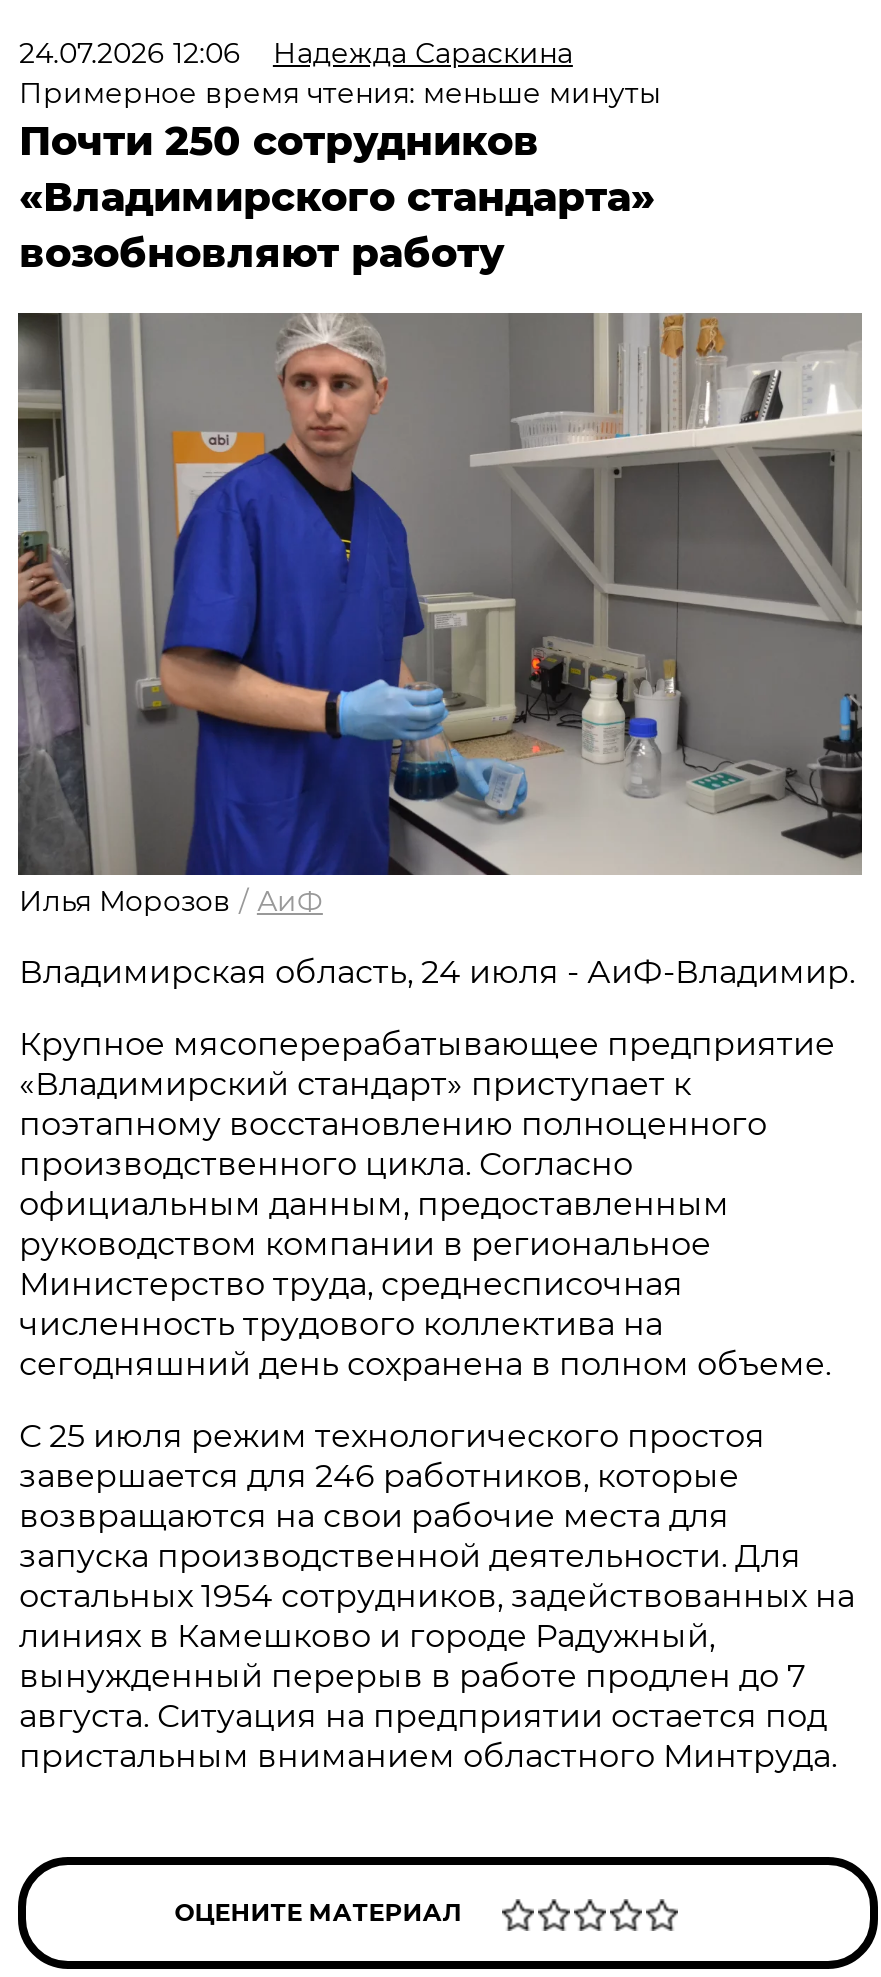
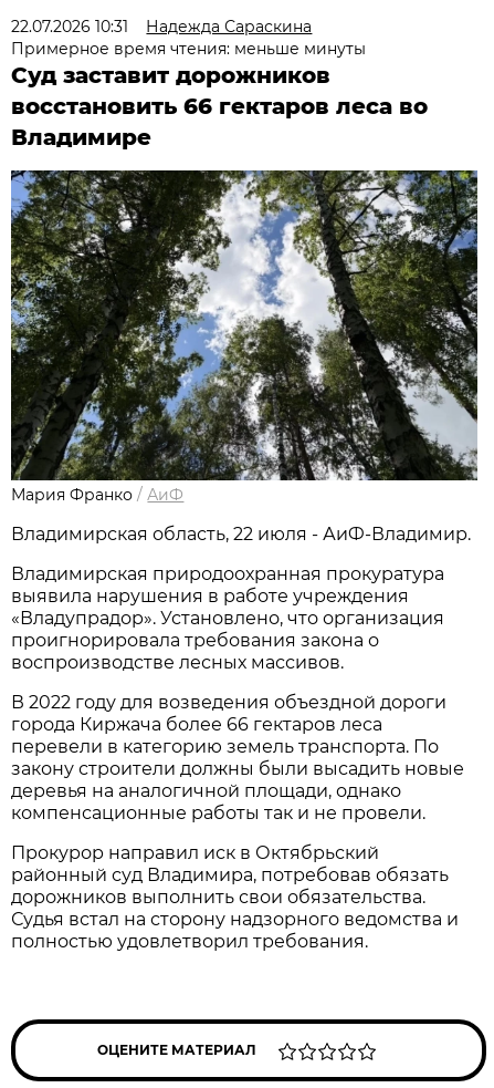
- 24.07.2026 12:06 Надежда Сараскина
+ 22.07.2026 10:31 Надежда Сараскина

- Почти 250 сотрудников
- «Владимирского стандарта»
- возобновляют работу
+ Суд заставит дорожников
+ восстановить 66 гектаров леса во
+ Владимире

- [image]
- Илья Морозов / АиФ
- Владимирская область, 24 июля - АиФ-Владимир.
- Крупное мясоперерабатывающее предприятие
- «Владимирский стандарт» приступает к
- поэтапному восстановлению полноценного
- производственного цикла. Согласно
- официальным данным, предоставленным
- руководством компании в региональное
- Министерство труда, среднесписочная
- численность трудового коллектива на
- сегодняшний день сохранена в полном объеме.
- С 25 июля режим технологического простоя
- завершается для 246 работников, которые
- возвращаются на свои рабочие места для
- запуска производственной деятельности. Для
- остальных 1954 сотрудников, задействованных на
- линиях в Камешково и городе Радужный,
- вынужденный перерыв в работе продлен до 7
- августа. Ситуация на предприятии остается под
- пристальным вниманием областного Минтруда.
+ [image]
+ Мария Франко / АиФ
+ Владимирская область, 22 июля - АиФ-Владимир.
+ Владимирская природоохранная прокуратура
+ выявила нарушения в работе учреждения
+ «Владупрадор». Установлено, что организация
+ проигнорировала требования закона о
+ воспроизводстве лесных массивов.
+ В 2022 году для возведения объездной дороги
+ города Киржача более 66 гектаров леса
+ перевели в категорию земель транспорта. По
+ закону строители должны были высадить новые
+ деревья на аналогичной площади, однако
+ компенсационные работы так и не провели.
+ Прокурор направил иск в Октябрьский
+ районный суд Владимира, потребовав обязать
+ дорожников выполнить свои обязательства.
+ Судья встал на сторону надзорного ведомства и
+ полностью удовлетворил требования.
